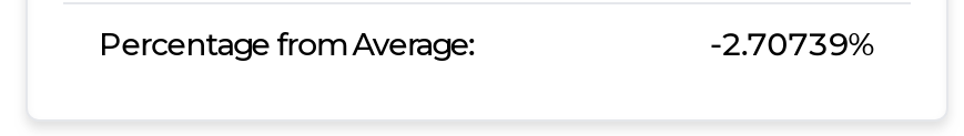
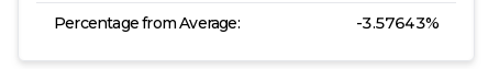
- -2.70739%
+ -3.57643%
